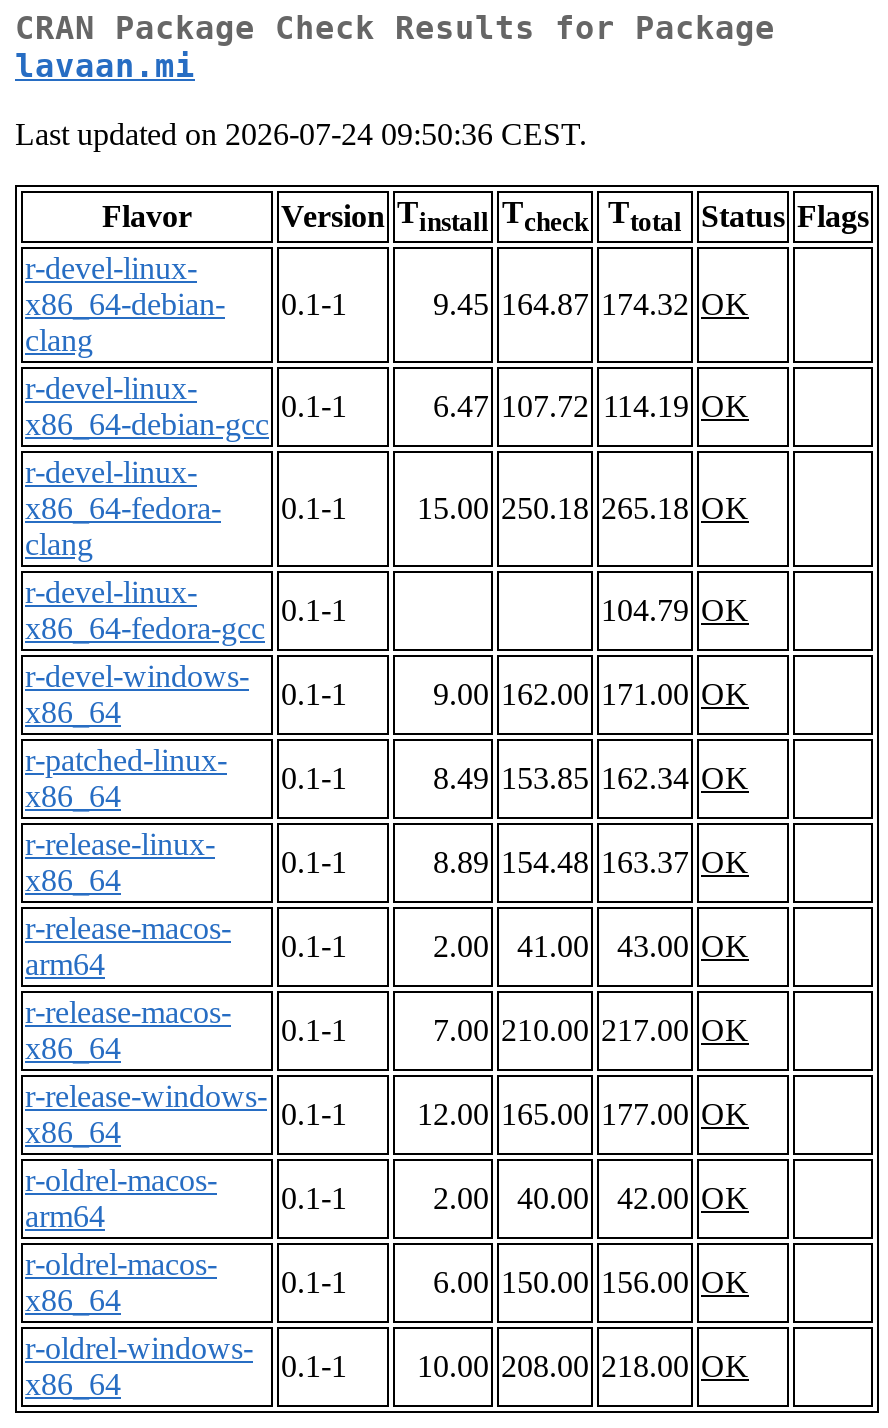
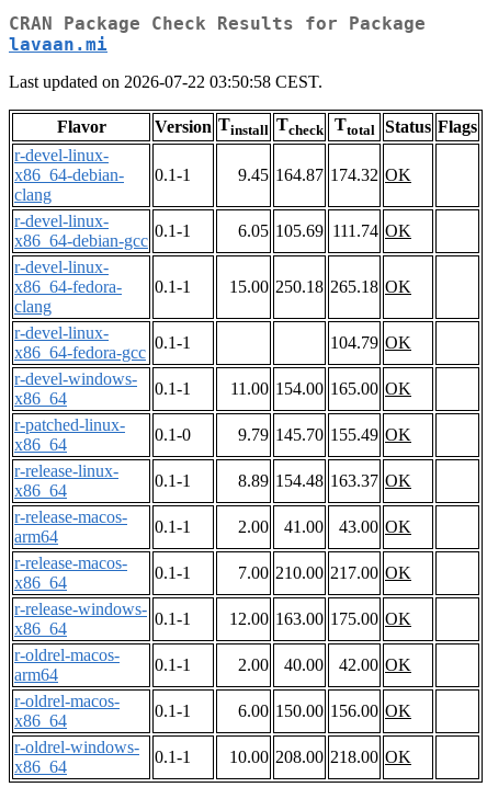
- Last updated on 2026-07-24 09:50:36 CEST.
+ Last updated on 2026-07-22 03:50:58 CEST.

- 6.47 107.72 114.19 OK
+ 6.05 105.69 111.74 OK

- 9.00 162.00 171.00 OK
+ 11.00 154.00 165.00 OK

- 0.1-1
+ 0.1-0

- 8.49 153.85 162.34 OK
+ 9.79 145.70 155.49 OK

- 12.00 165.00 177.00 OK
+ 12.00 163.00 175.00 OK
